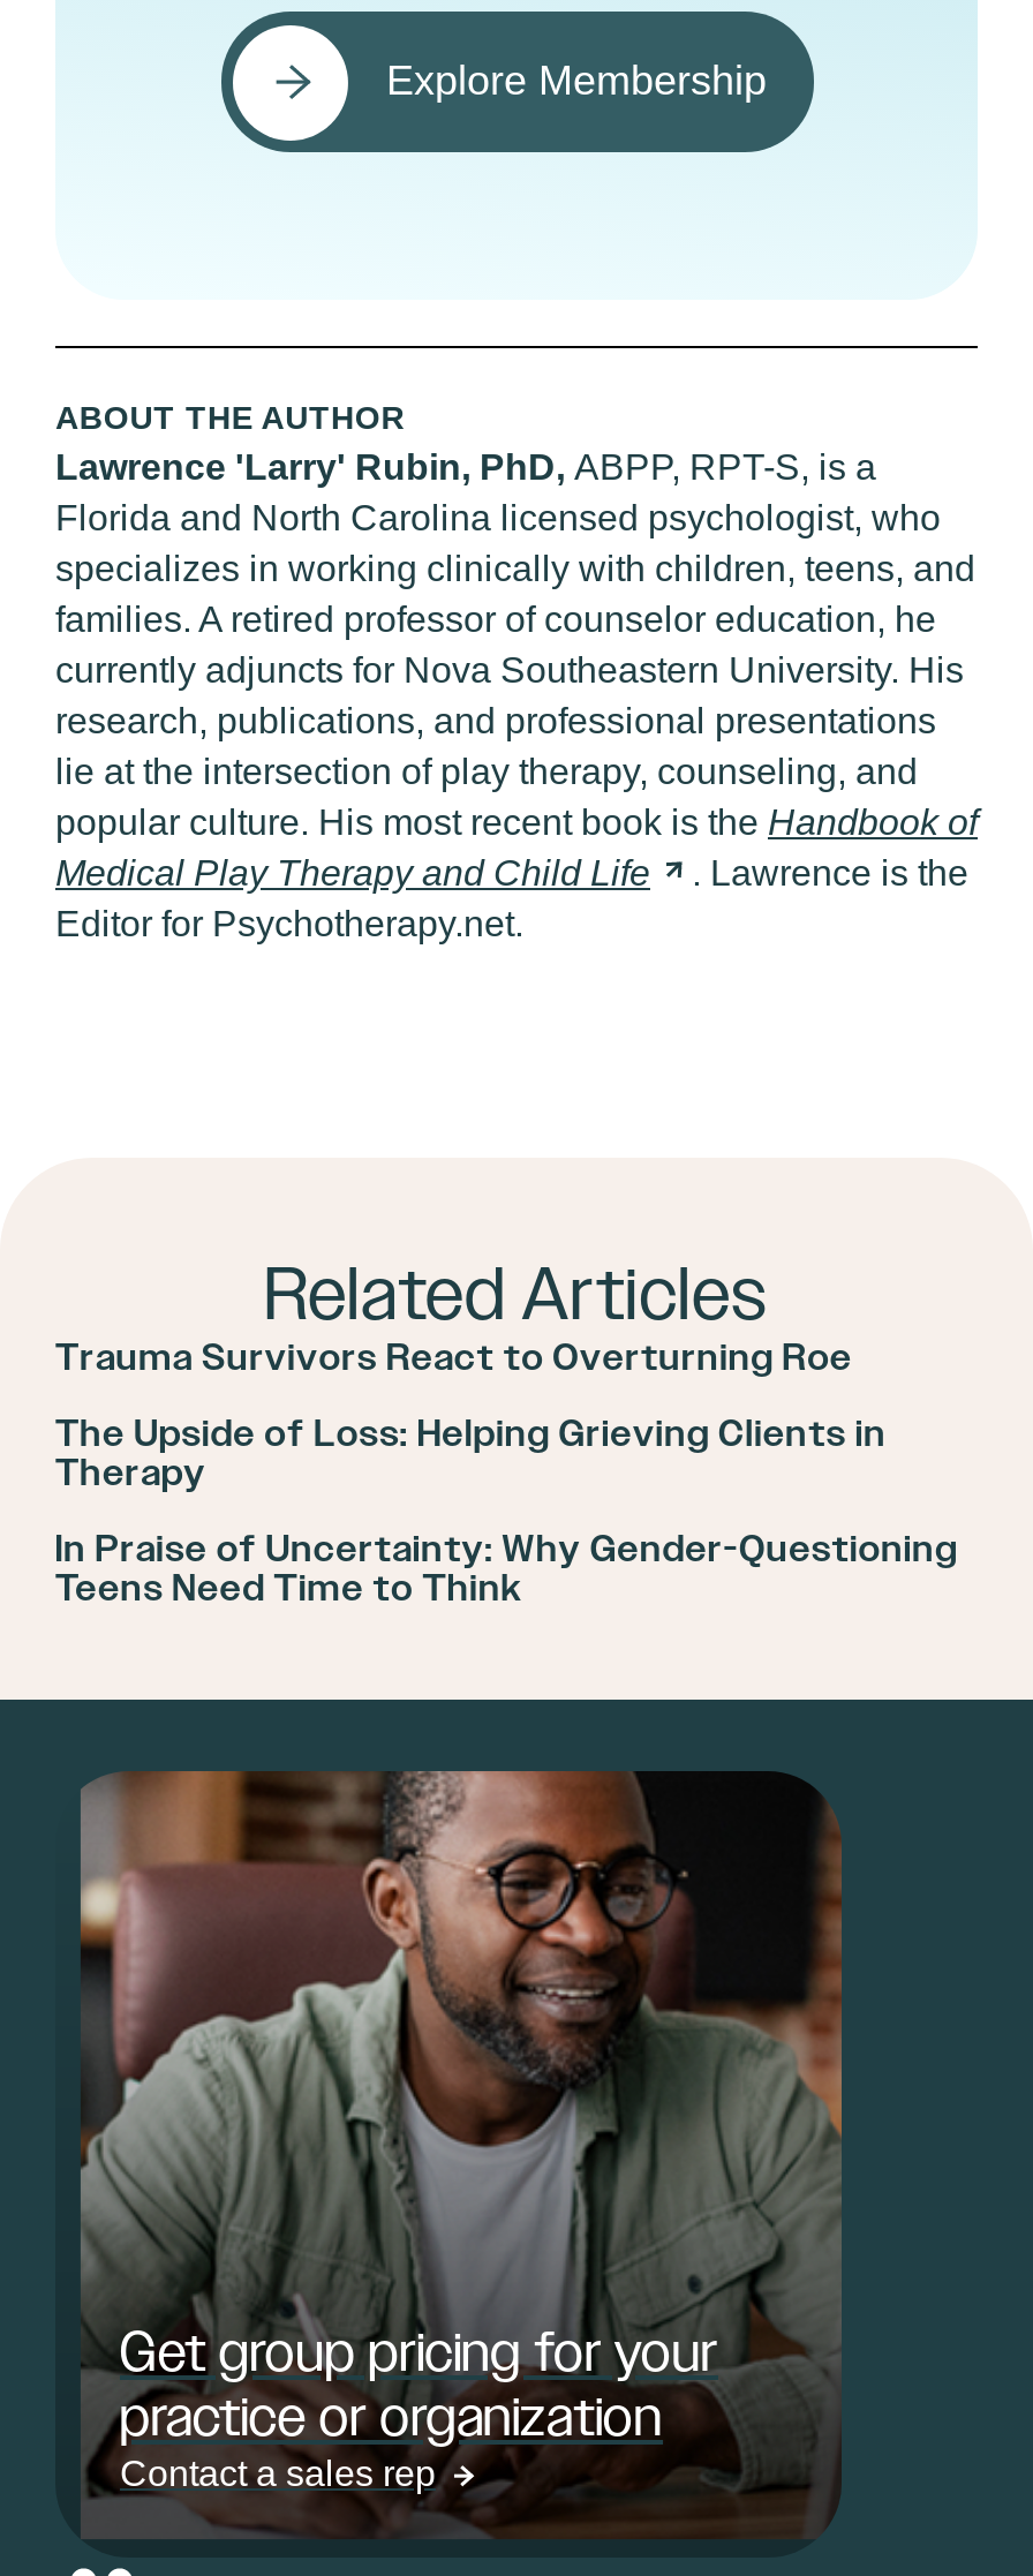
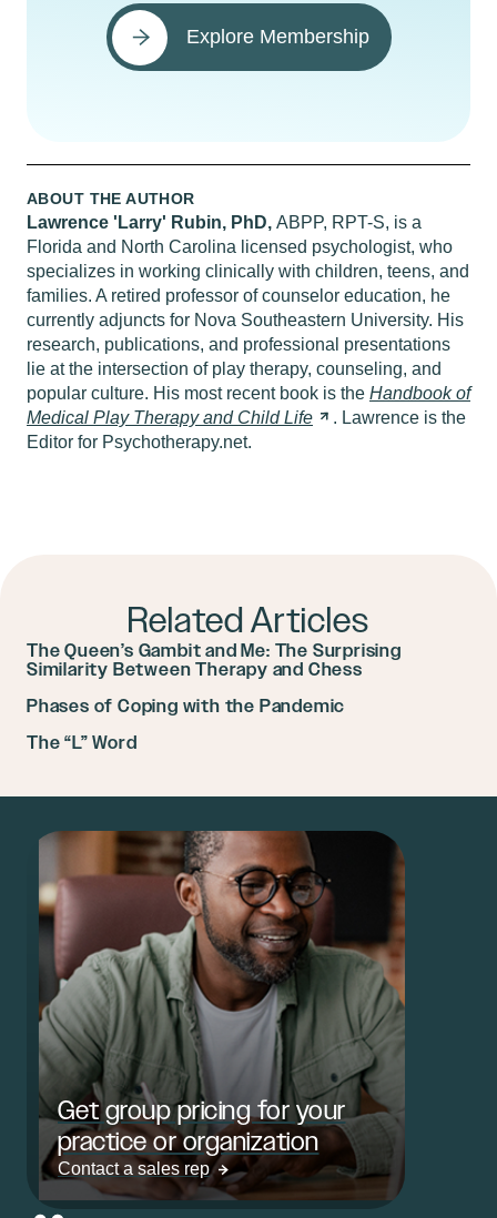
- Trauma Survivors React to Overturning Roe
+ The Queen’s Gambit and Me: The Surprising
+ Similarity Between Therapy and Chess

- The Upside of Loss: Helping Grieving Clients in
- Therapy
+ Phases of Coping with the Pandemic

- In Praise of Uncertainty: Why Gender-Questioning
- Teens Need Time to Think
+ The “L” Word
